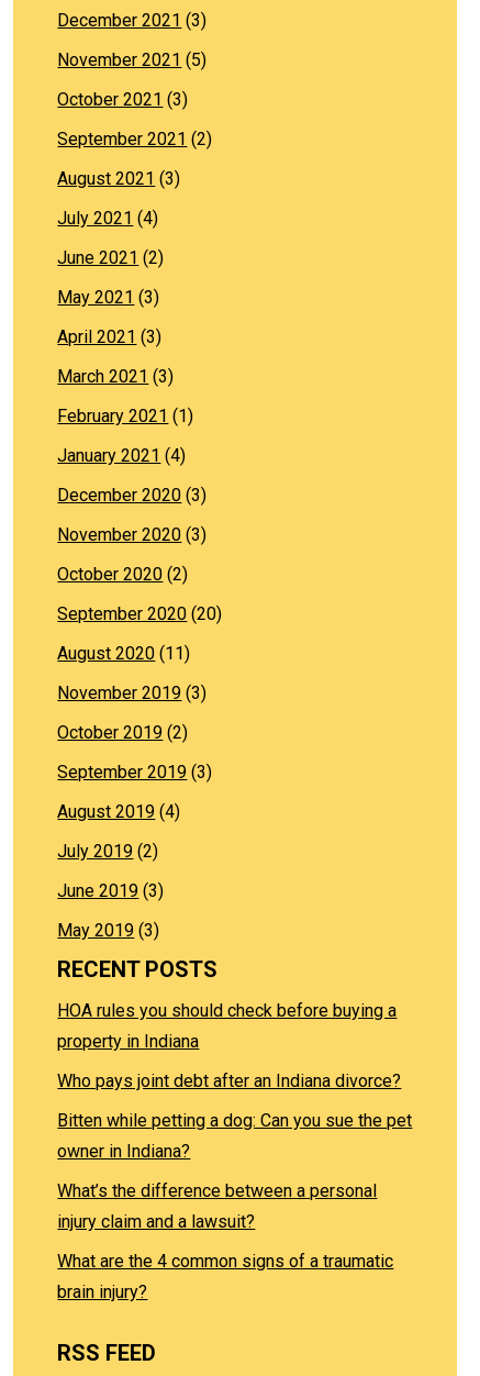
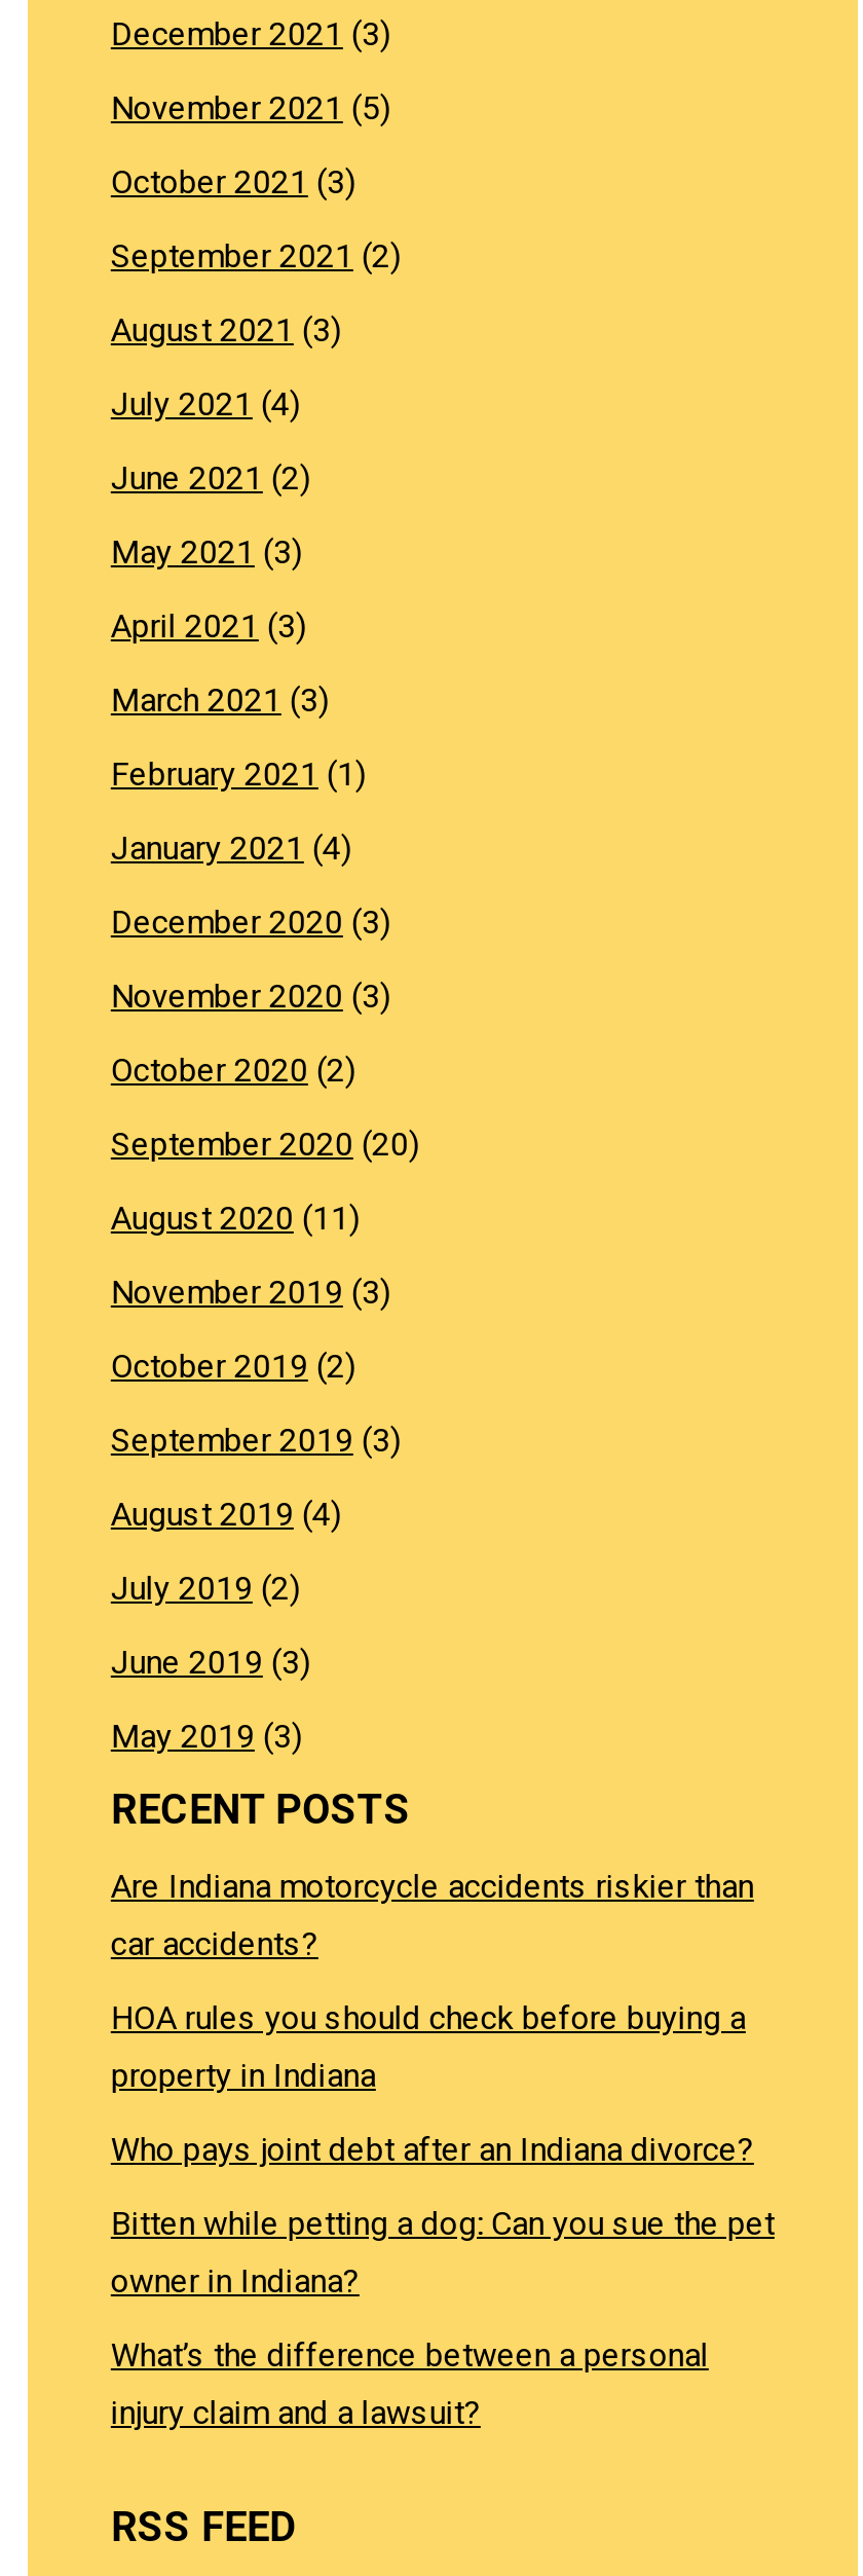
+ Are Indiana motorcycle accidents riskier than
+ car accidents?

moved down: HOA rules you should check before buying a | property in Indiana | Who pays joint debt after an Indiana divorce? | Bitten while petting a dog: Can you sue the pet | owner in Indiana? | What’s the difference between a personal | injury claim and a lawsuit?

- What are the 4 common signs of a traumatic
- brain injury?
